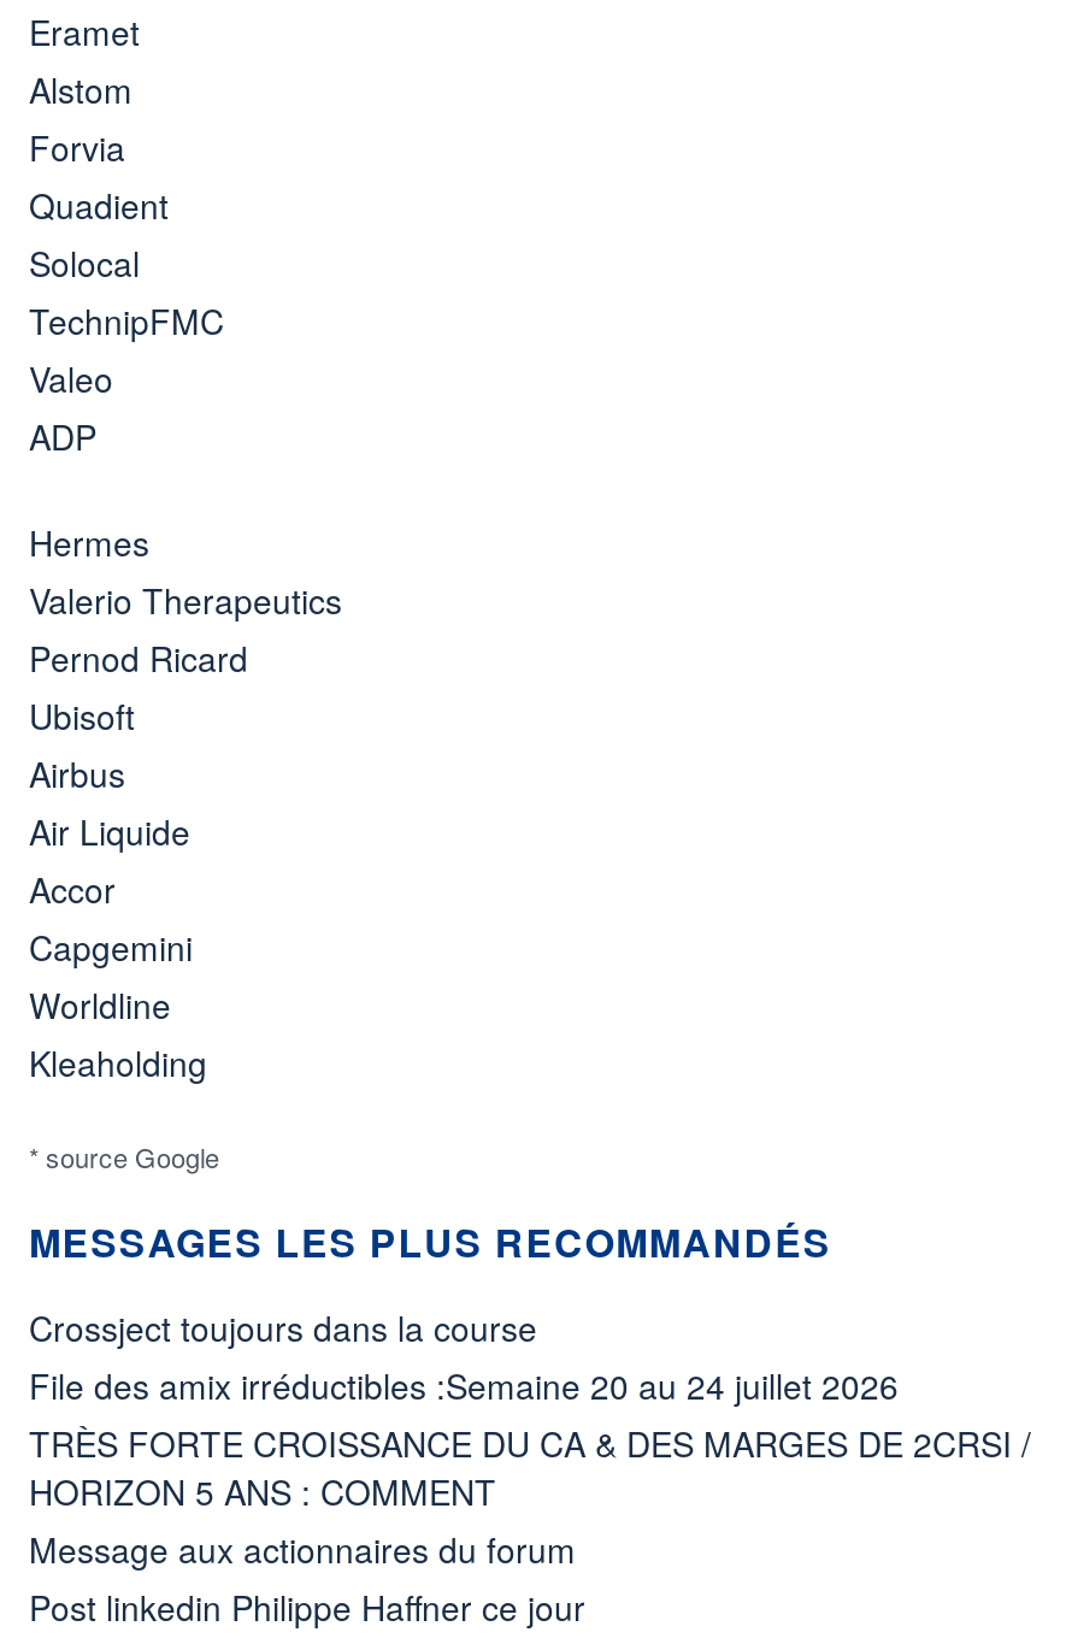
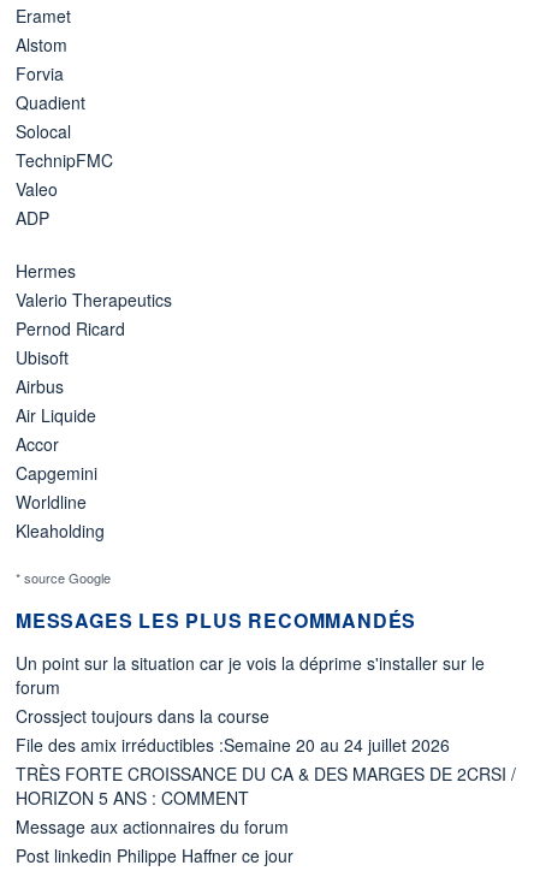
+ Un point sur la situation car je vois la déprime s'installer sur le
+ forum
